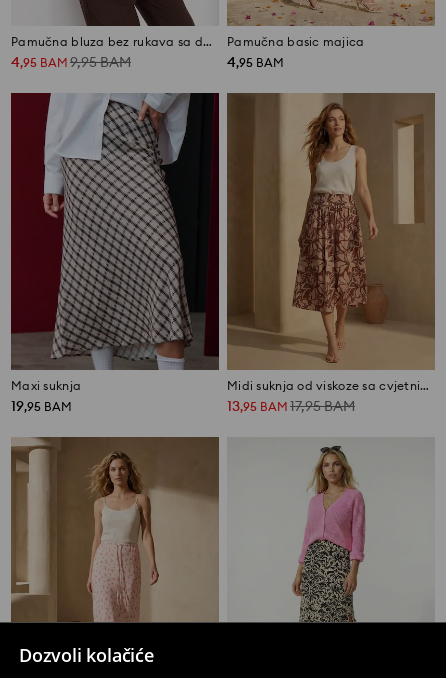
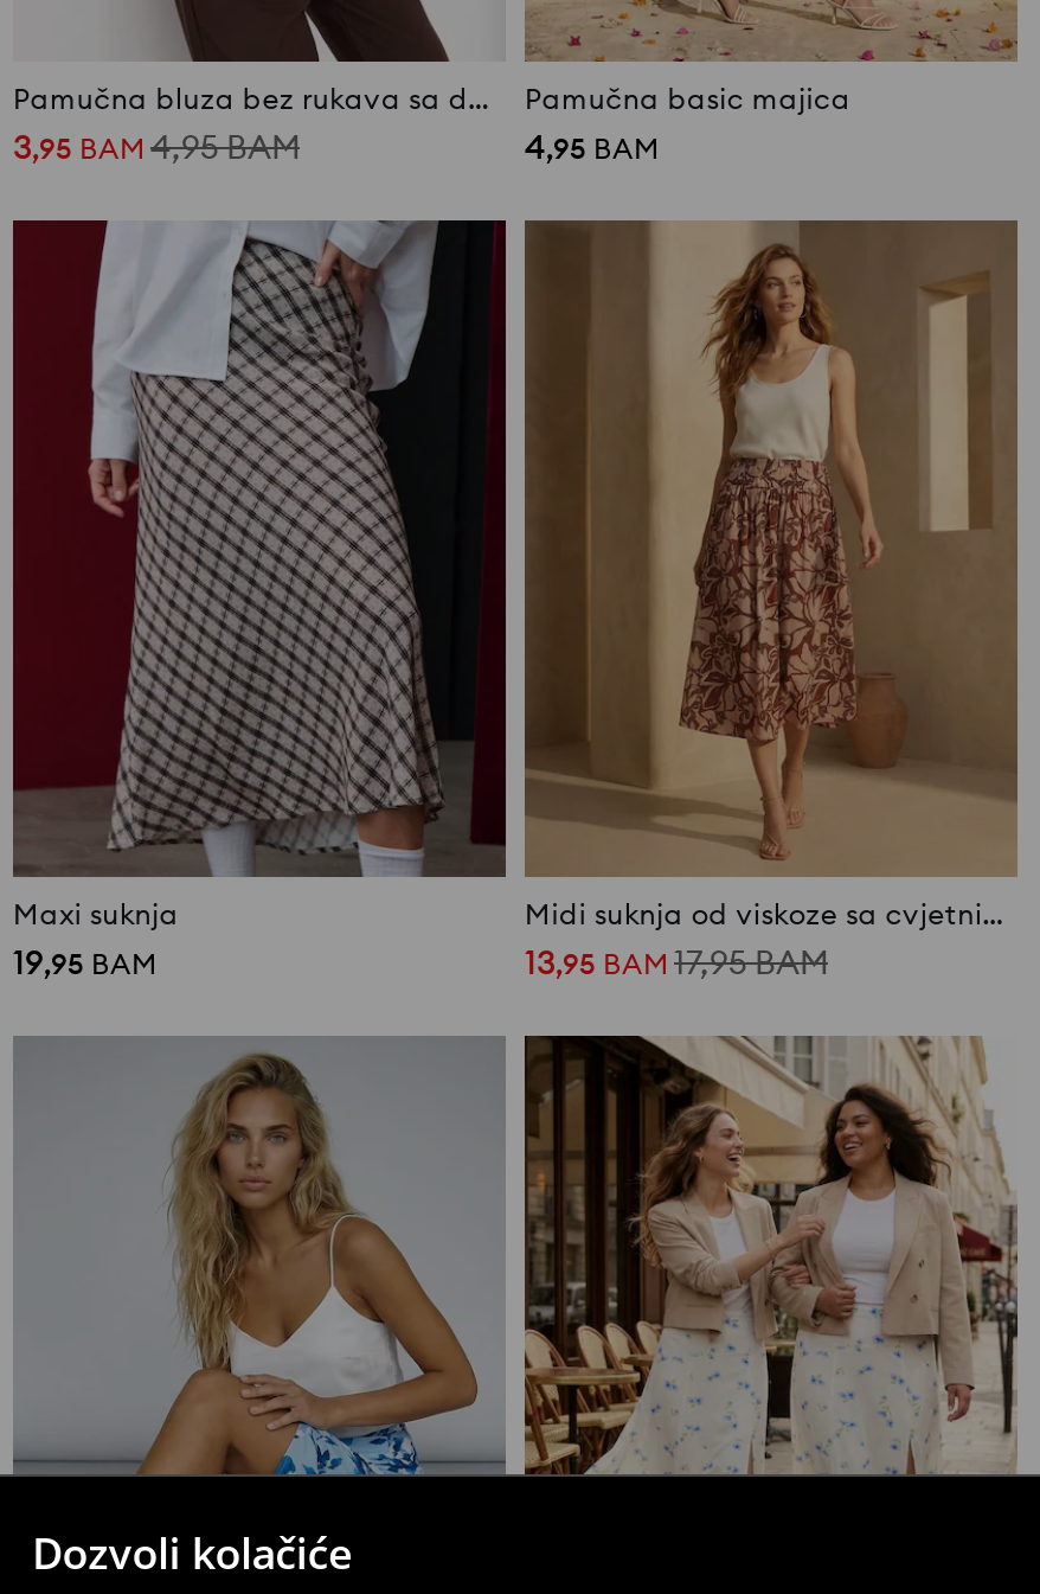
- 4,95 BAM 9,95 BAM
+ 3,95 BAM 4,95 BAM

- [image]
+ [image]

- [image]
+ [image]
